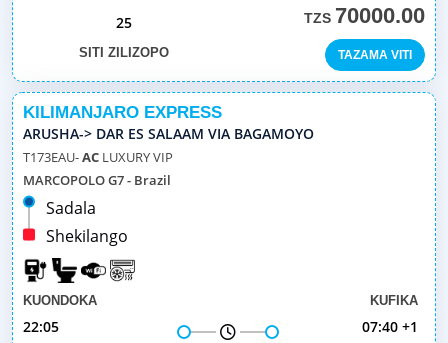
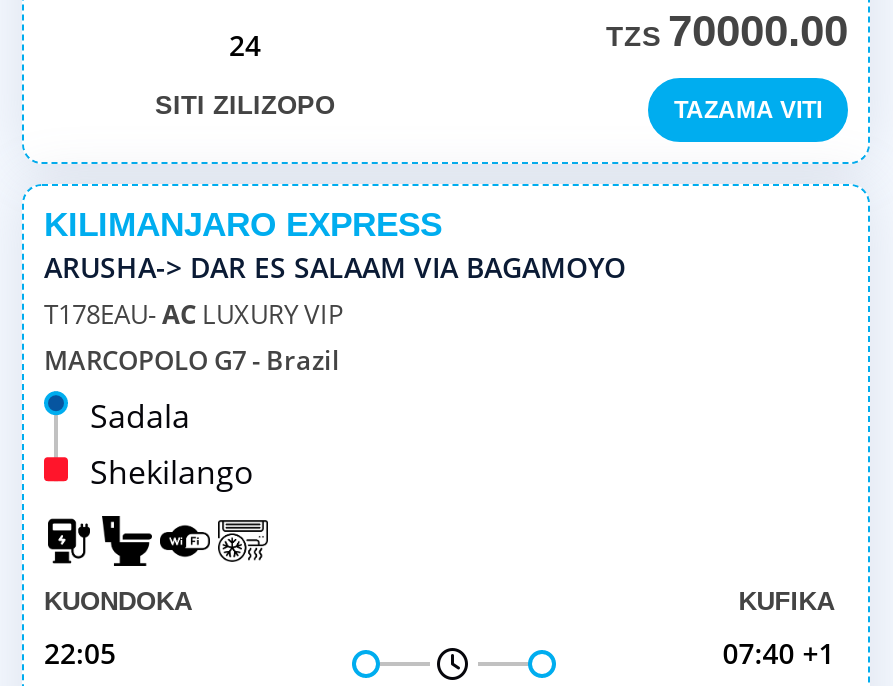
- 25
+ 24

- T173EAU- AC LUXURY VIP
+ T178EAU- AC LUXURY VIP
